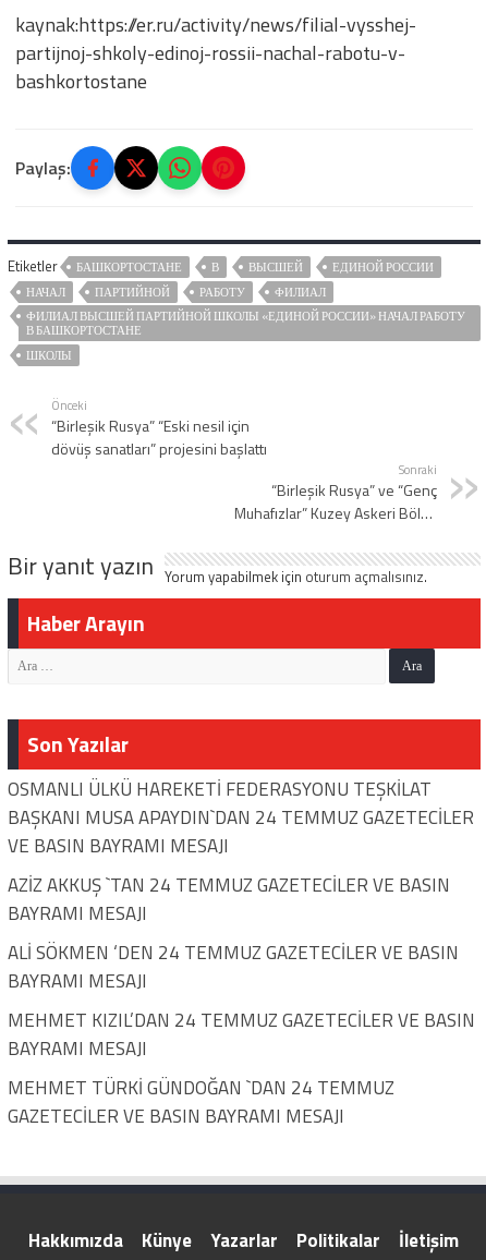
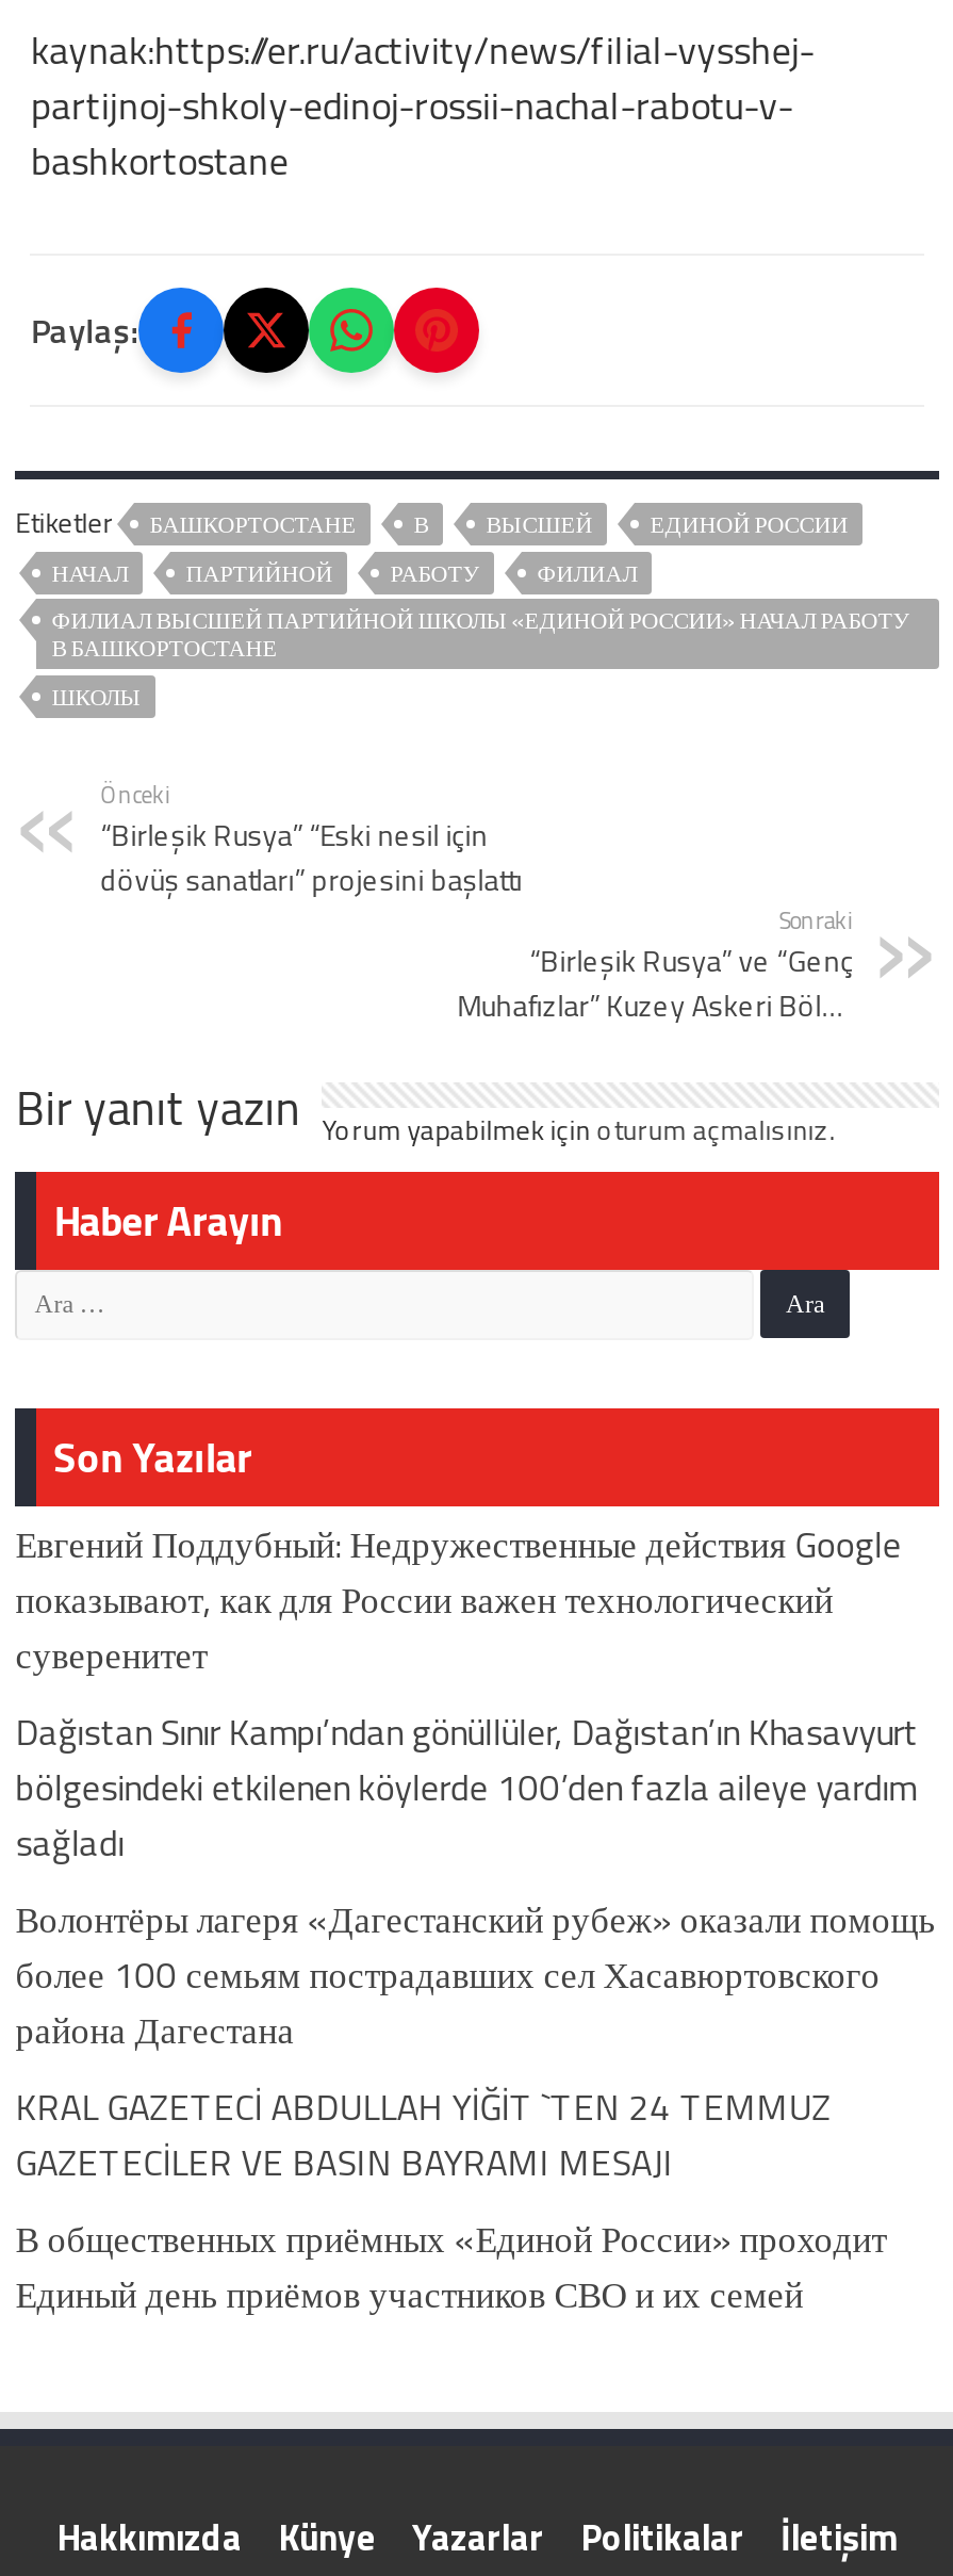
- OSMANLI ÜLKÜ HAREKETİ FEDERASYONU TEŞKİLAT
- BAŞKANI MUSA APAYDIN`DAN 24 TEMMUZ GAZETECİLER
- VE BASIN BAYRAMI MESAJI
- AZİZ AKKUŞ `TAN 24 TEMMUZ GAZETECİLER VE BASIN
- BAYRAMI MESAJI
- ALİ SÖKMEN ‘DEN 24 TEMMUZ GAZETECİLER VE BASIN
- BAYRAMI MESAJI
- MEHMET KIZIL’DAN 24 TEMMUZ GAZETECİLER VE BASIN
- BAYRAMI MESAJI
- MEHMET TÜRKİ GÜNDOĞAN `DAN 24 TEMMUZ
+ Евгений Поддубный: Недружественные действия Google
+ показывают, как для России важен технологический
+ суверенитет
+ Dağıstan Sınır Kampı’ndan gönüllüler, Dağıstan’ın Khasavyurt
+ bölgesindeki etkilenen köylerde 100’den fazla aileye yardım
+ sağladı
+ Волонтёры лагеря «Дагестанский рубеж» оказали помощь
+ более 100 семьям пострадавших сел Хасавюртовского
+ района Дагестана
+ KRAL GAZETECİ ABDULLAH YİĞİT `TEN 24 TEMMUZ

+ В общественных приёмных «Единой России» проходит
+ Единый день приёмов участников СВО и их семей
